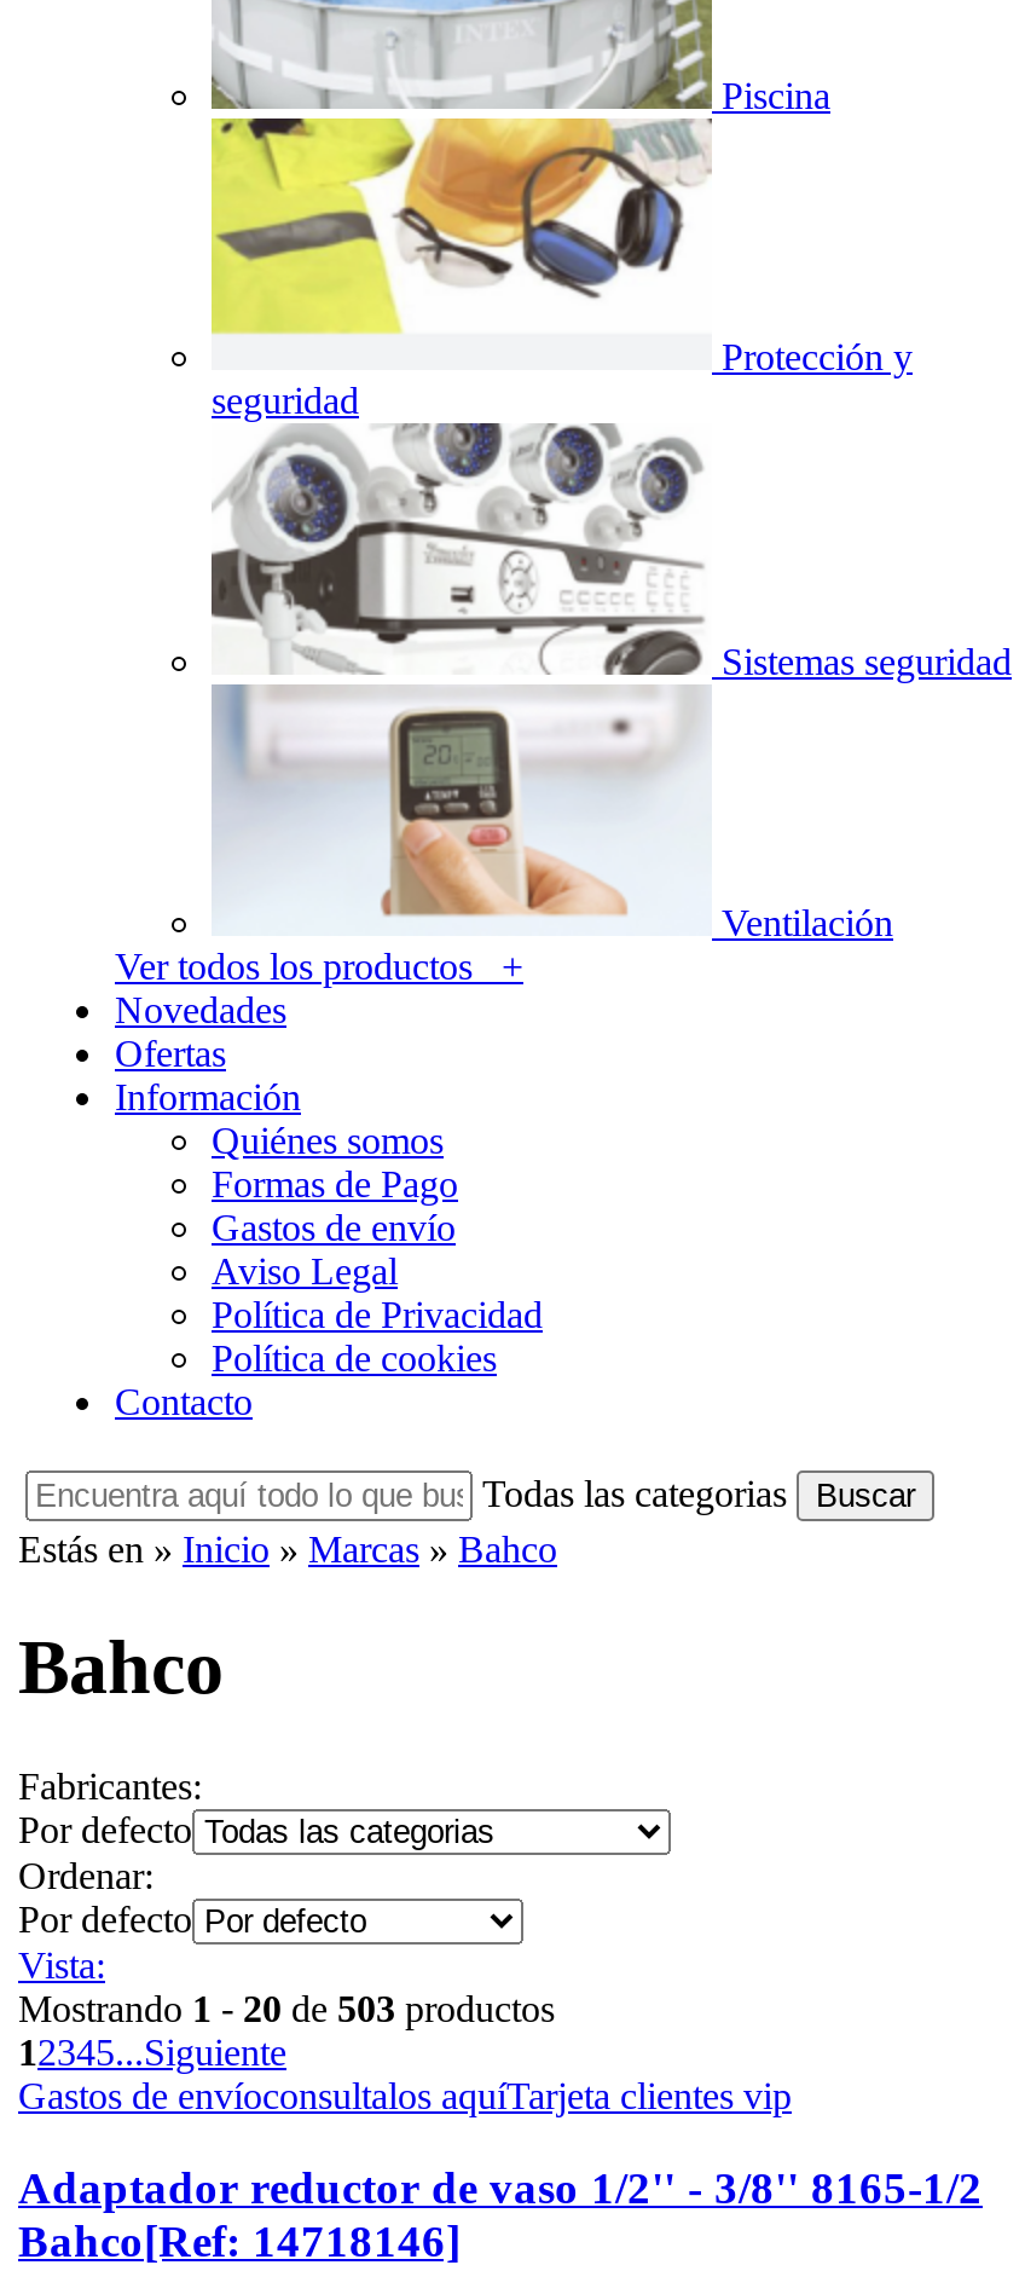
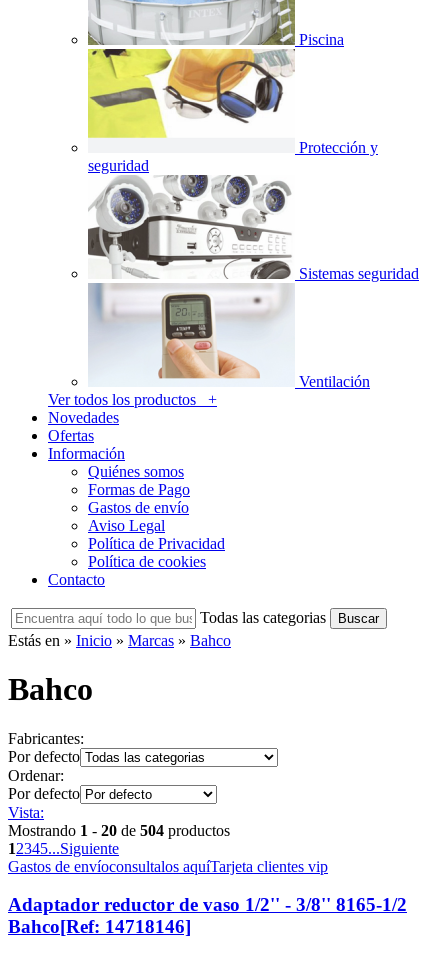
- Mostrando 1 - 20 de 503 productos
+ Mostrando 1 - 20 de 504 productos
